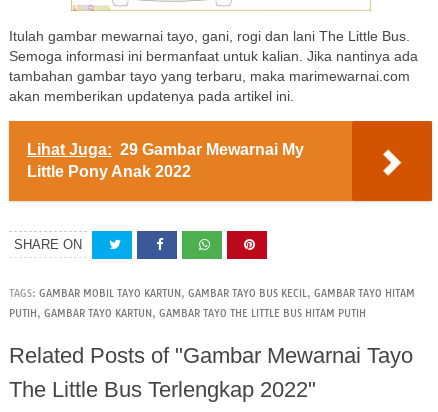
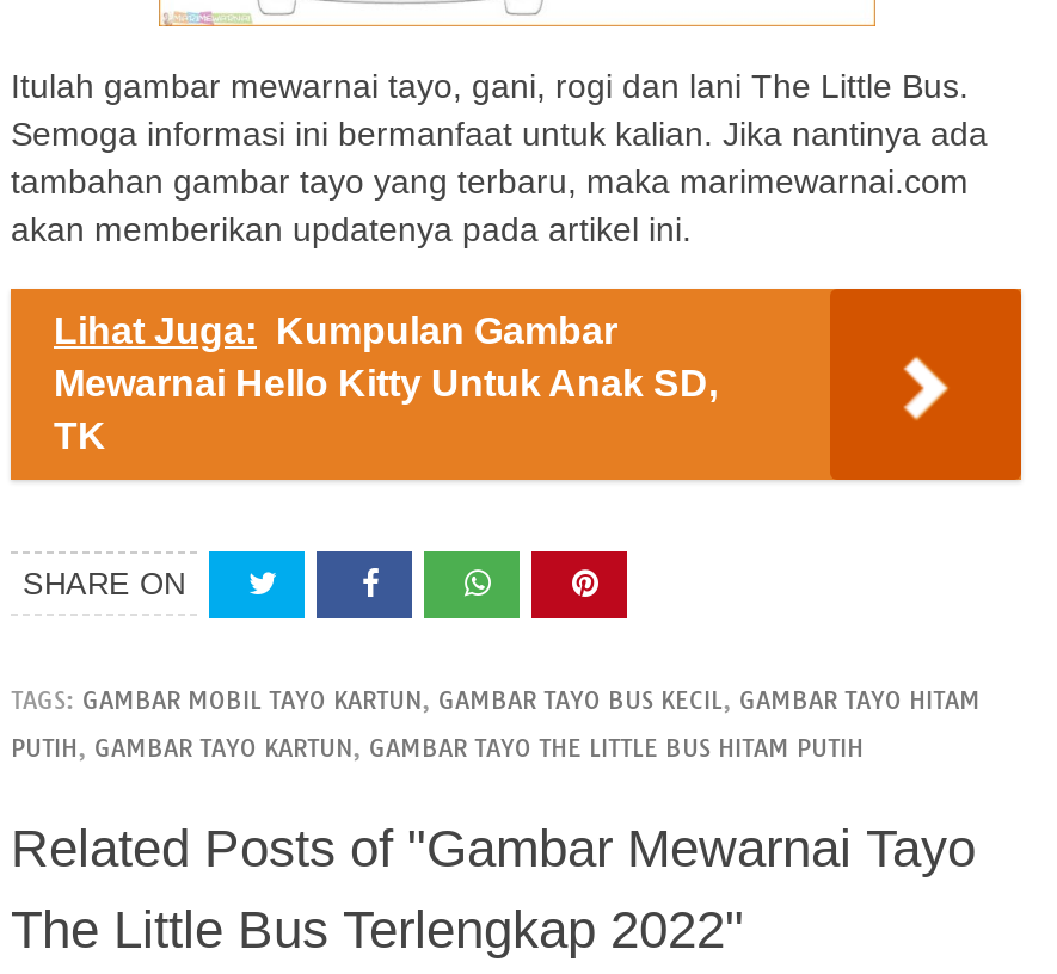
- Lihat Juga: 29 Gambar Mewarnai My
- Little Pony Anak 2022
+ Lihat Juga: Kumpulan Gambar
+ Mewarnai Hello Kitty Untuk Anak SD,
+ TK
